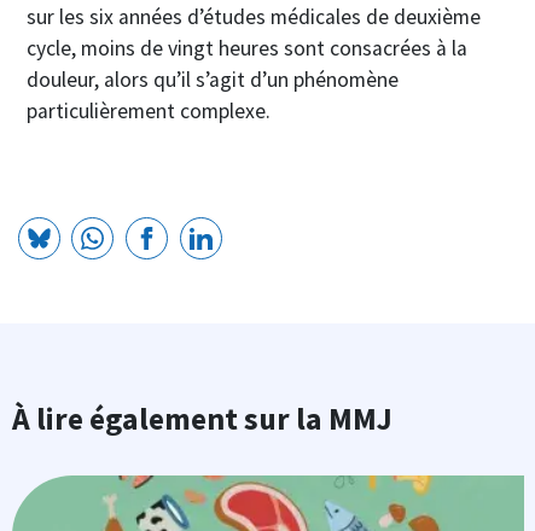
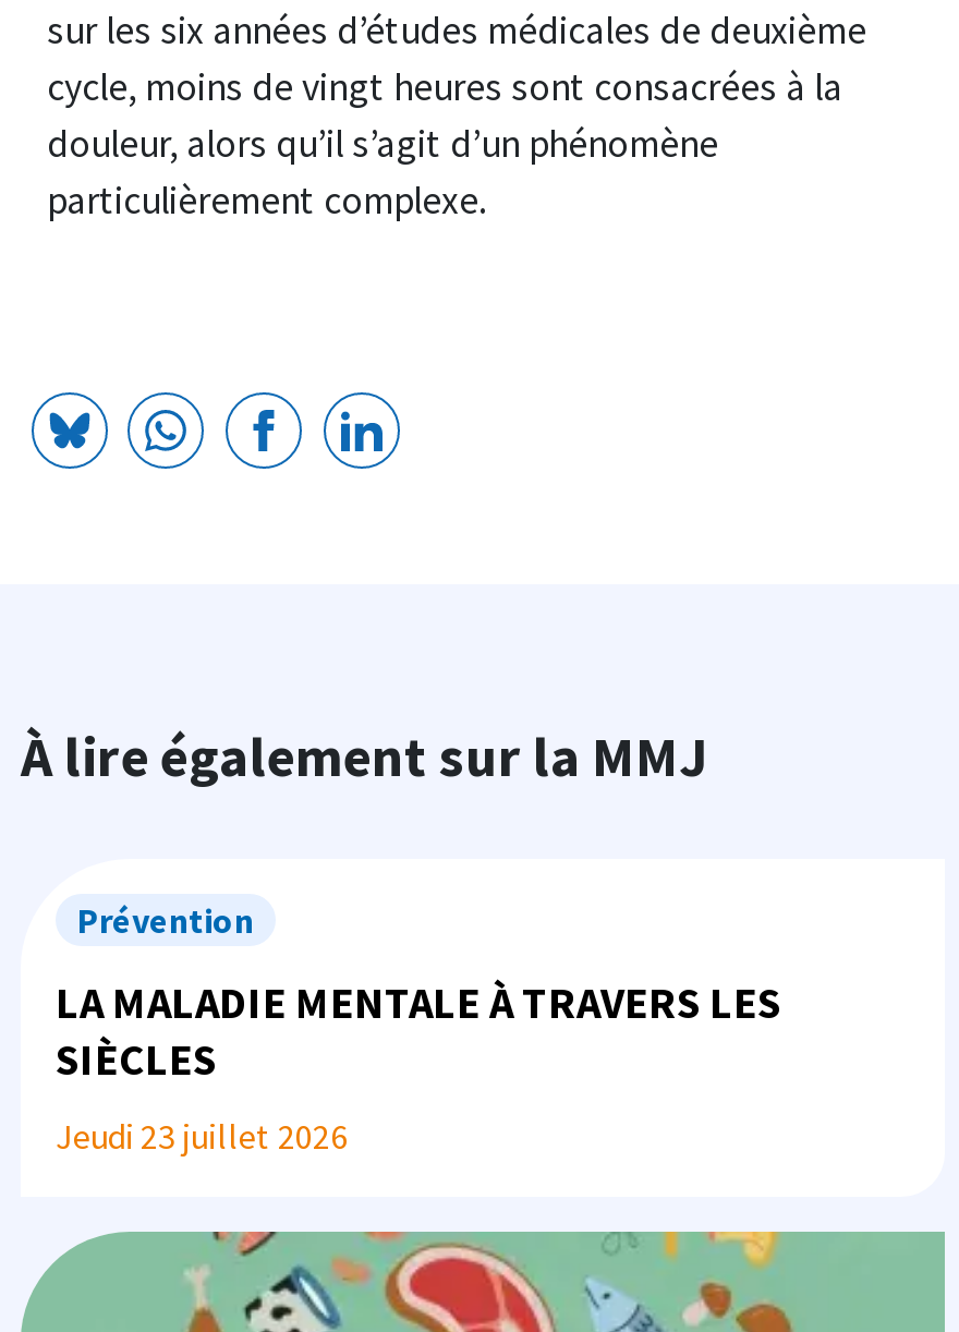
+ Prévention
+ LA MALADIE MENTALE À TRAVERS LES
+ SIÈCLES
+ Jeudi 23 juillet 2026
